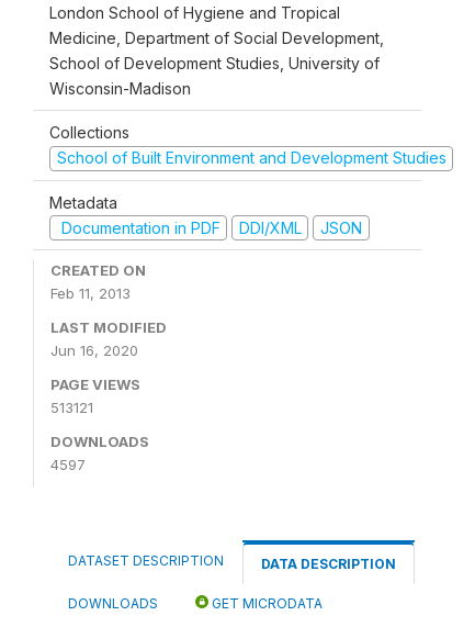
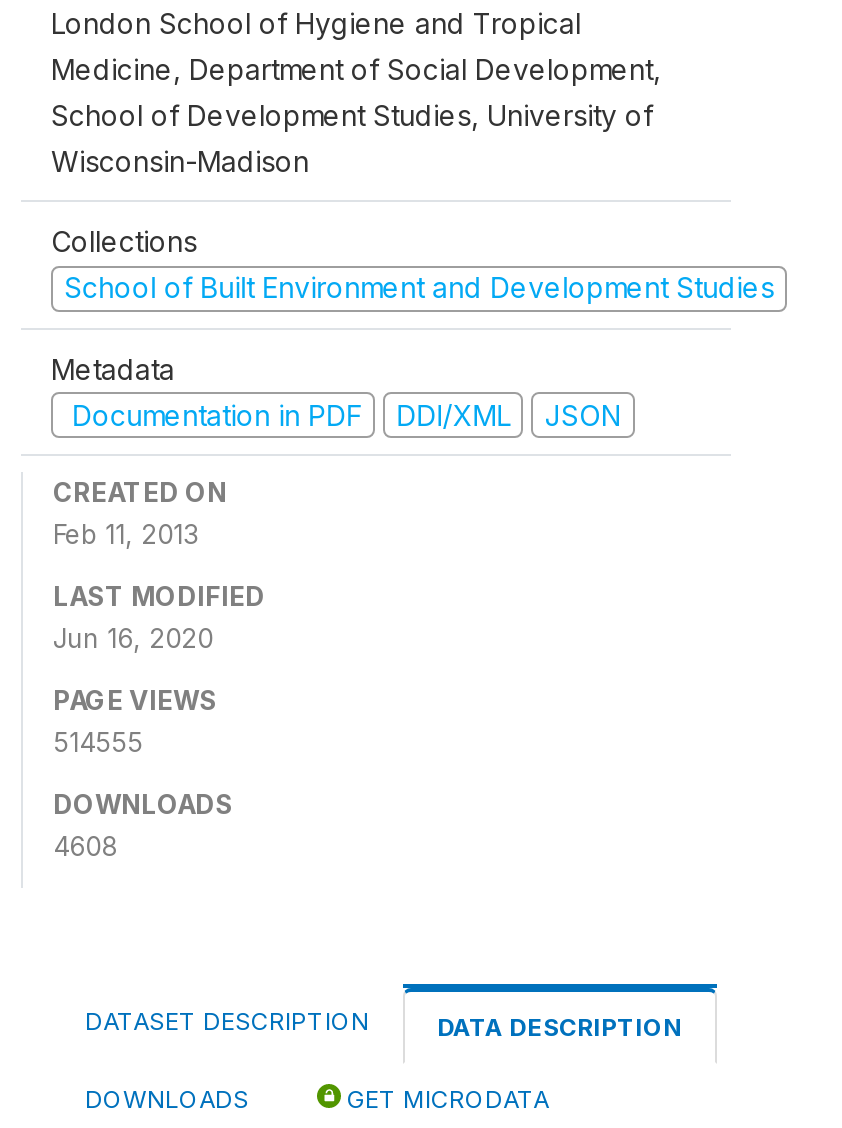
- 513121
+ 514555

- 4597
+ 4608
